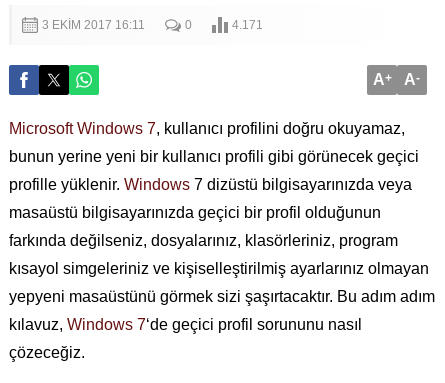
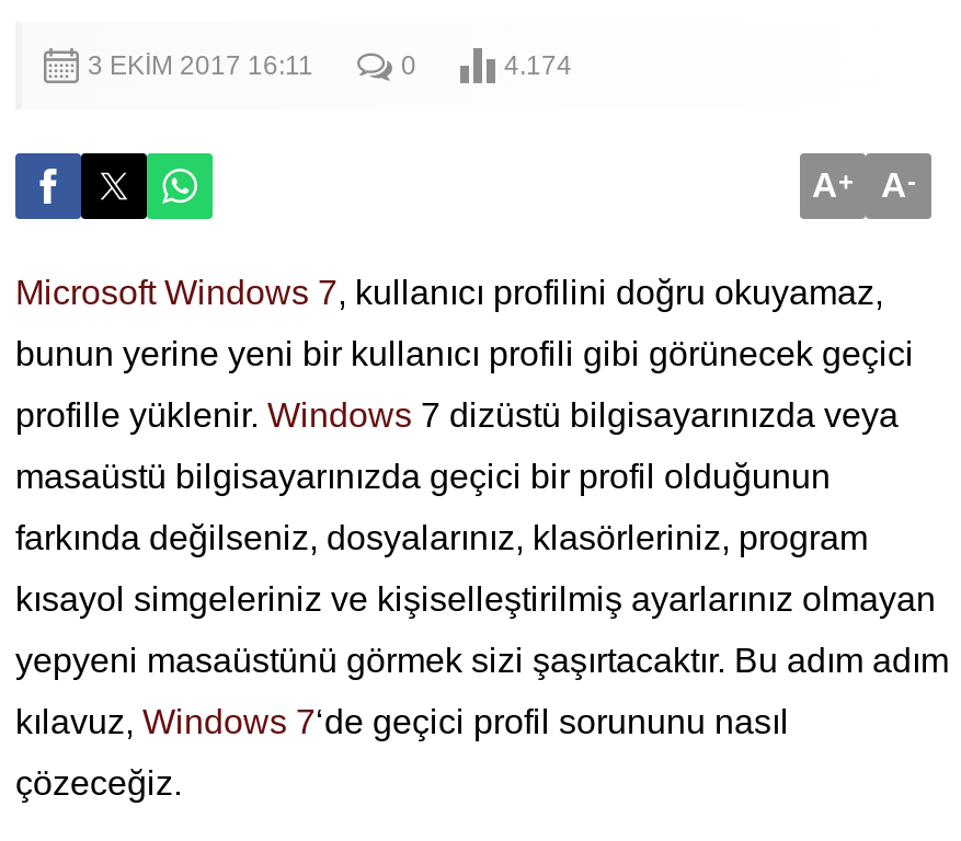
- 4.171
+ 4.174
